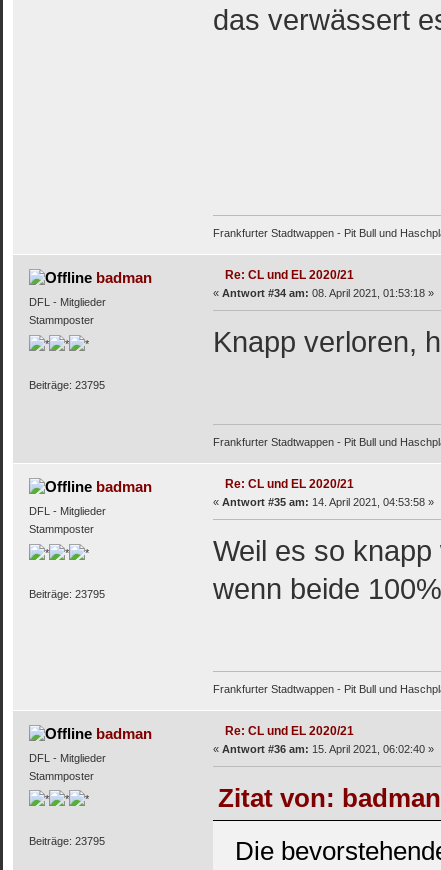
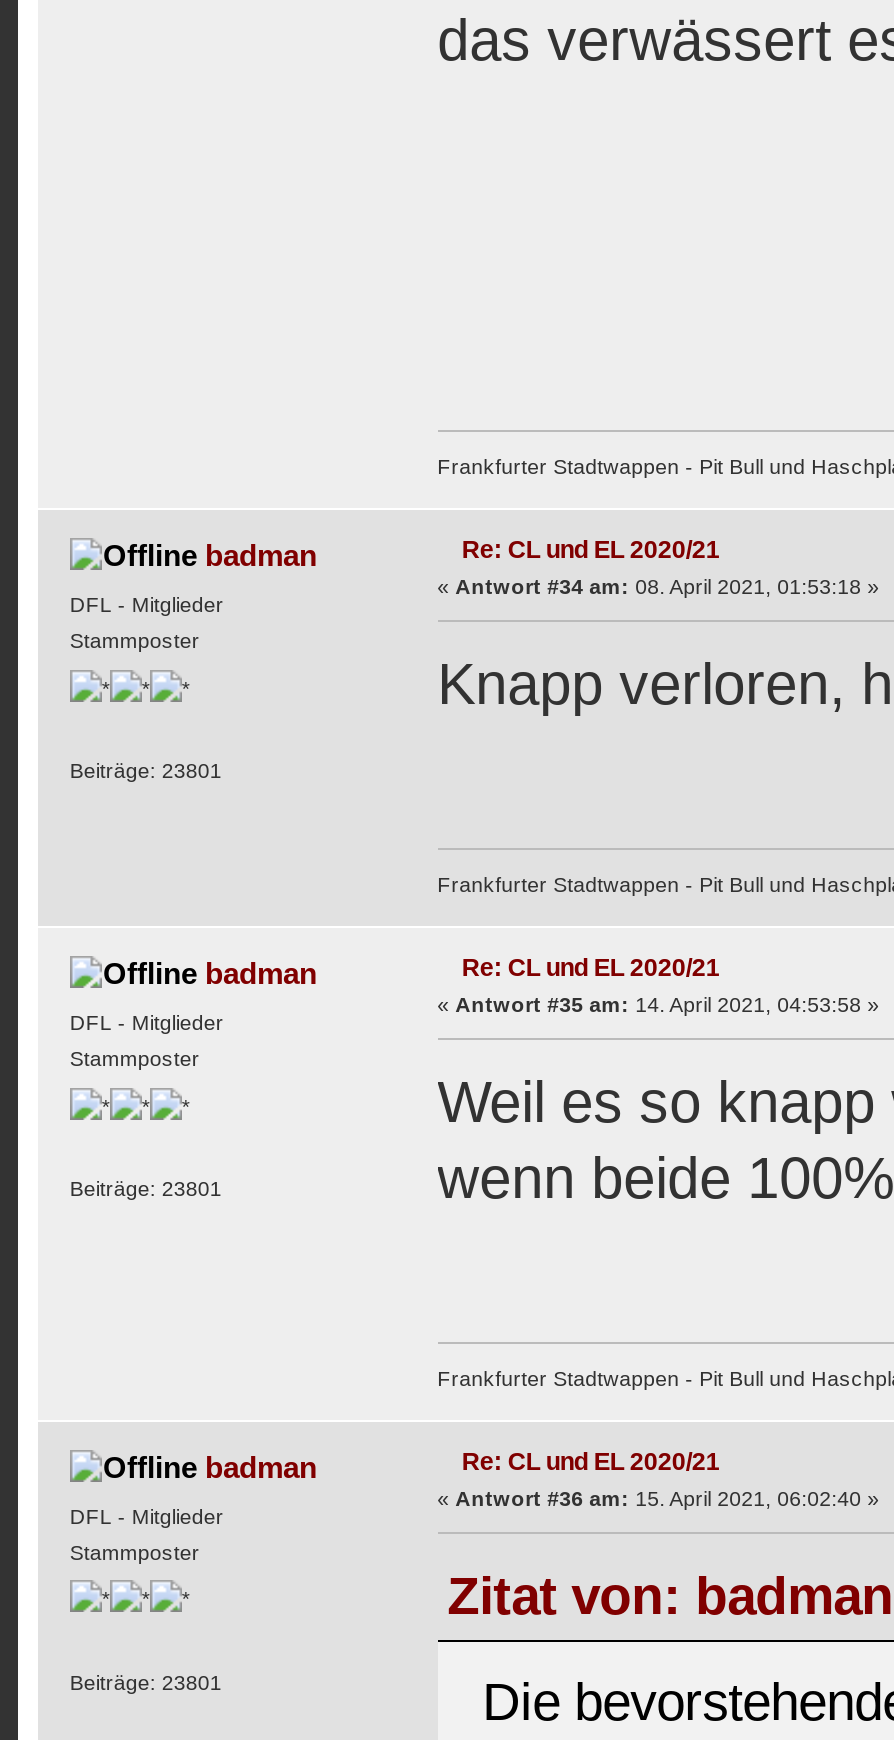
- Beiträge: 23795
+ Beiträge: 23801

- Beiträge: 23795
+ Beiträge: 23801

- Beiträge: 23795
+ Beiträge: 23801
